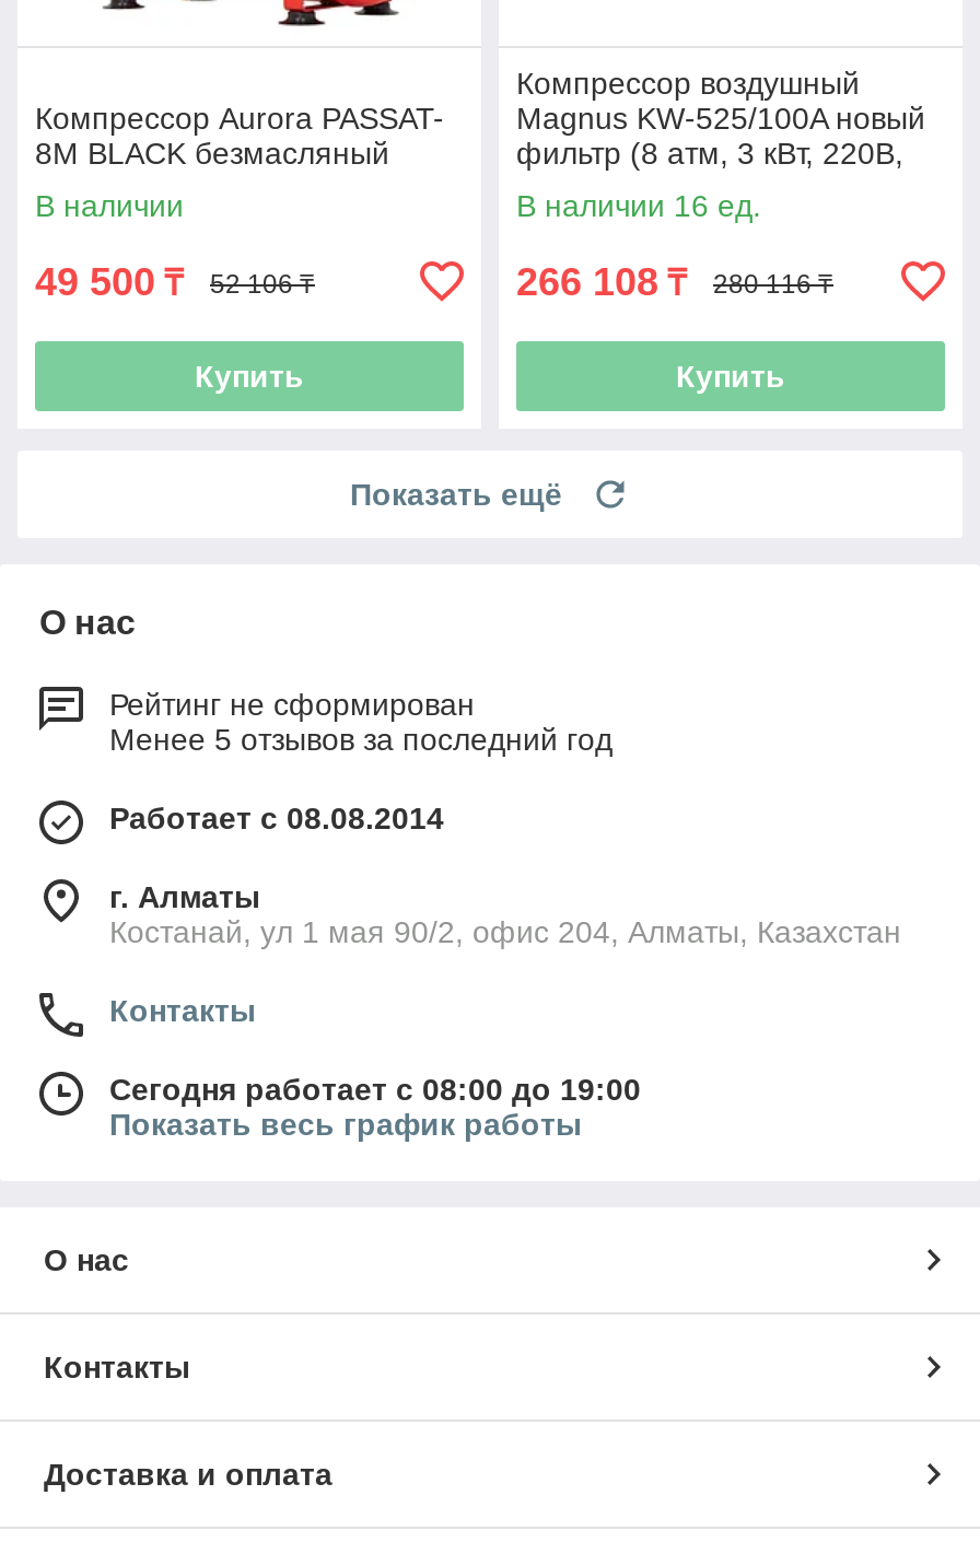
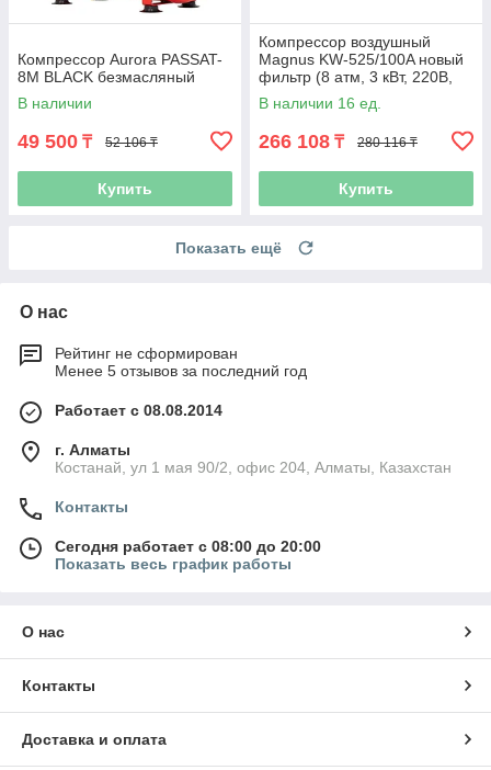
- Сегодня работает с 08:00 до 19:00
+ Сегодня работает с 08:00 до 20:00
